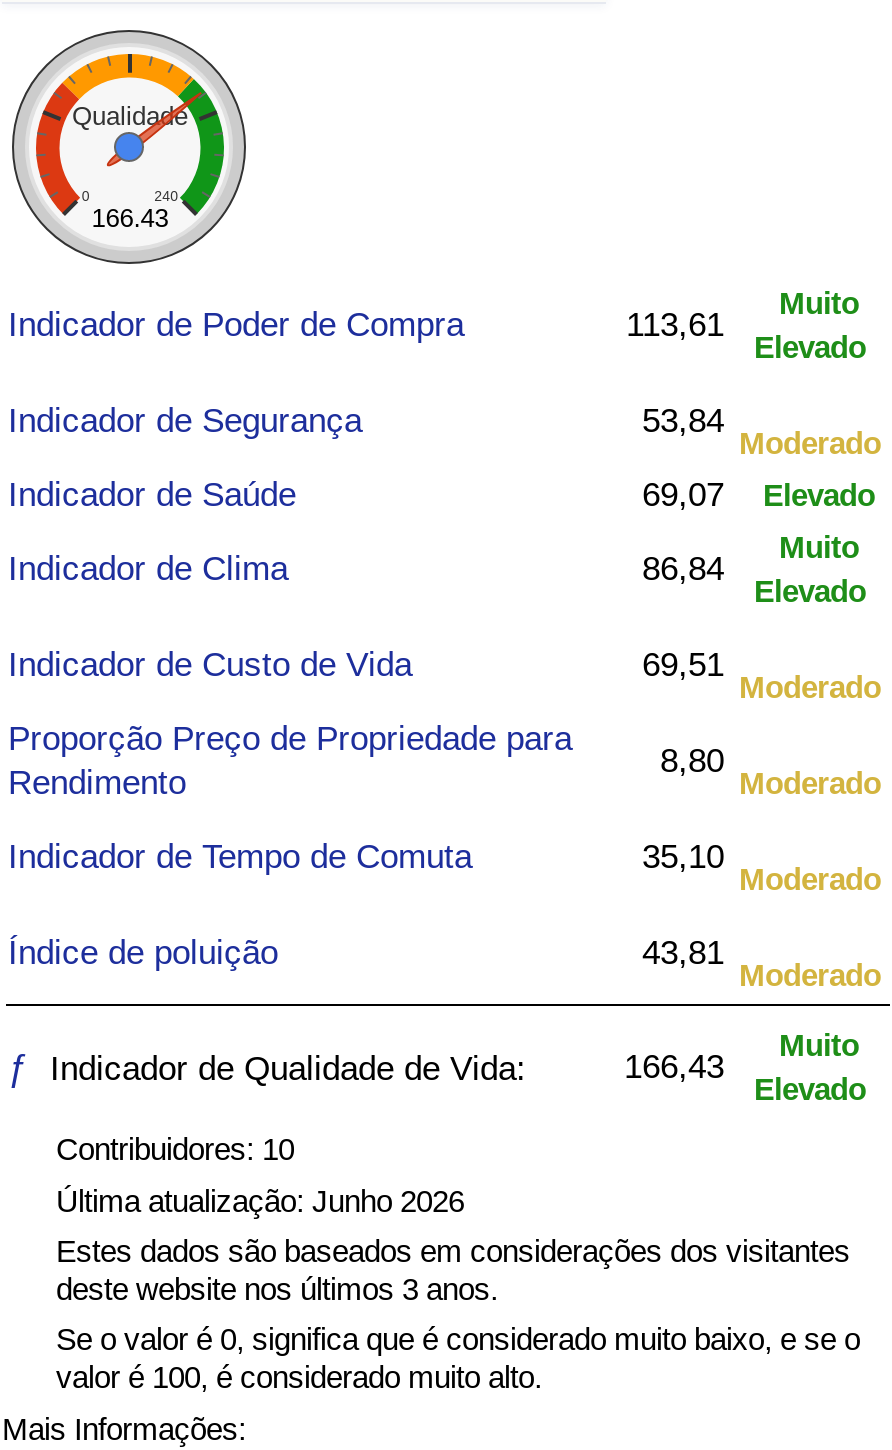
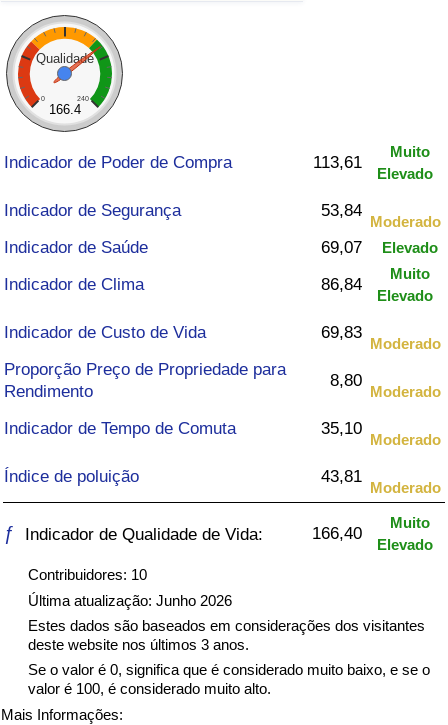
- 166.43
+ 166.4

- 69,51
+ 69,83

- 166,43
+ 166,40
